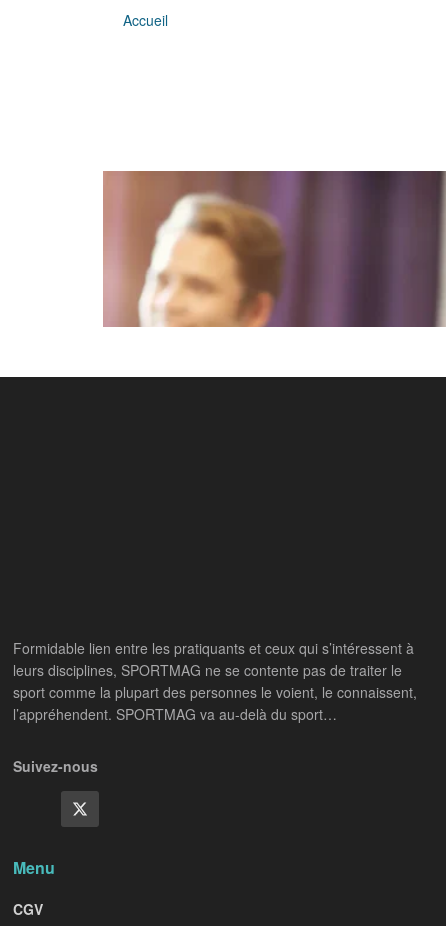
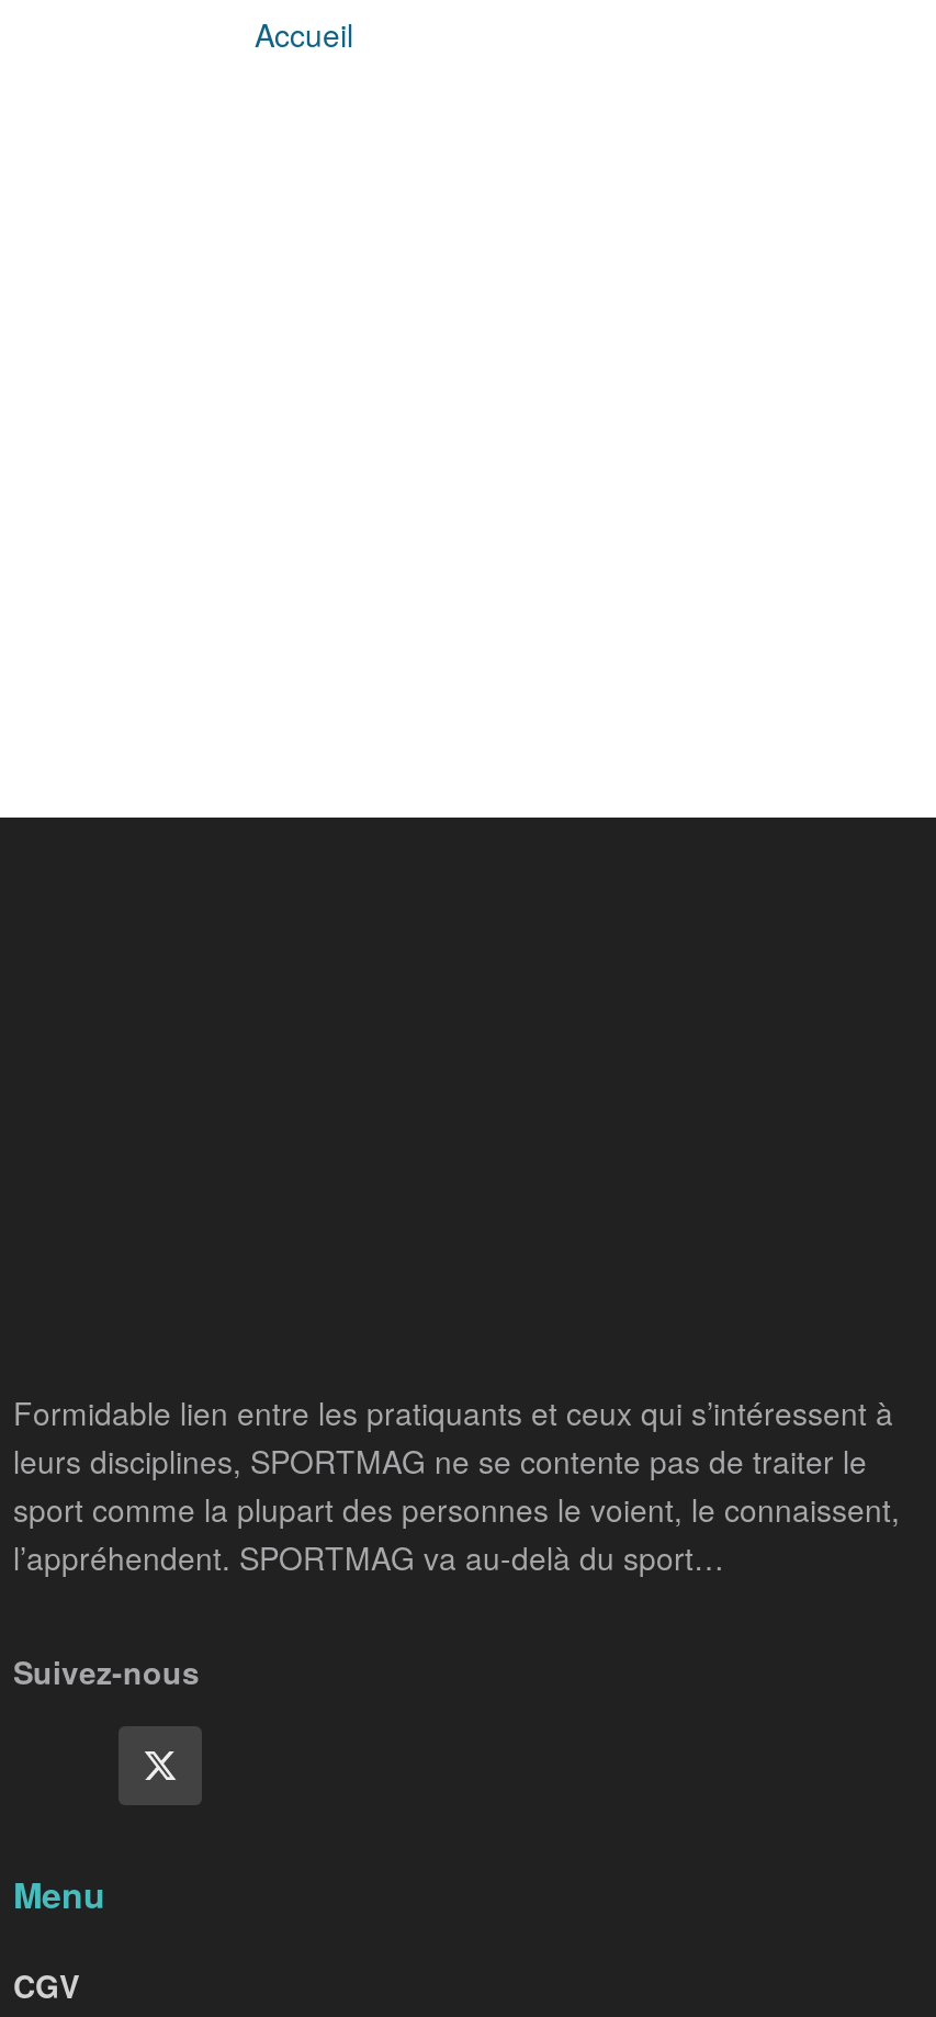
- [image]
